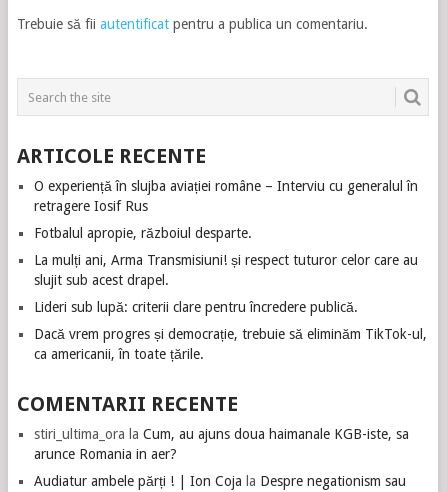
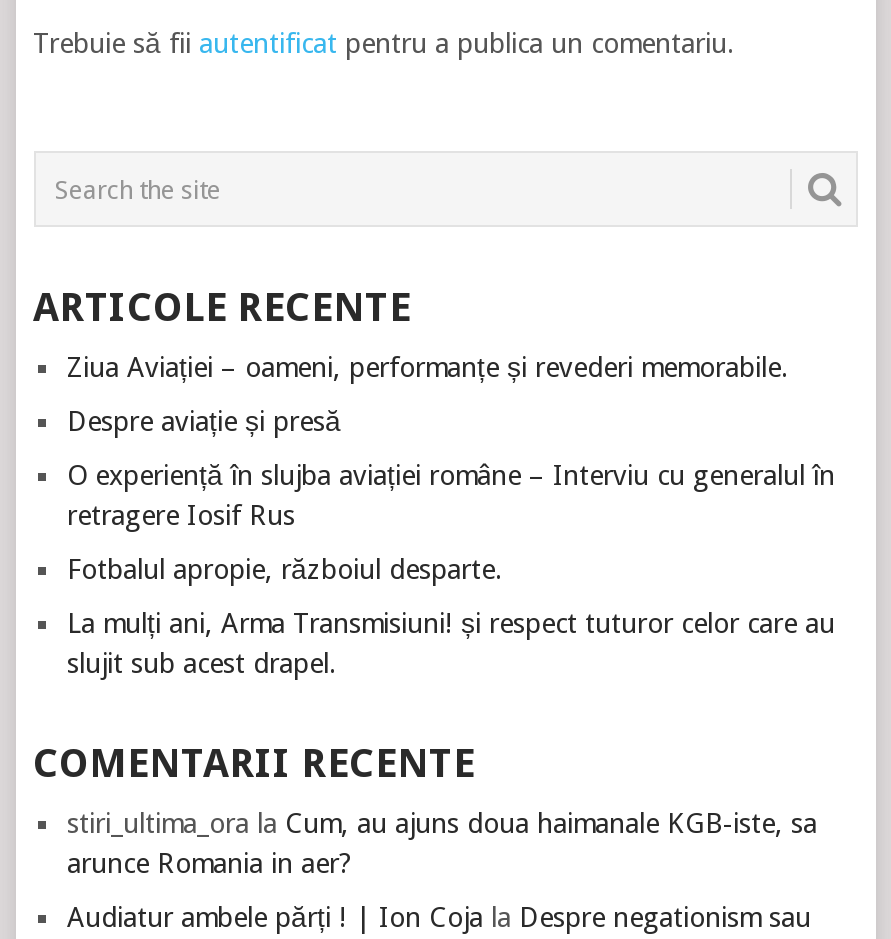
+ Ziua Aviației – oameni, performanțe și revederi memorabile.
+ Despre aviație și presă

moved down: O experiență în slujba aviației române – Interviu cu generalul în | retragere Iosif Rus | Fotbalul apropie, războiul desparte. | La mulți ani, Arma Transmisiuni! și respect tuturor celor care au | slujit sub acest drapel.

- Lideri sub lupă: criterii clare pentru încredere publică.
- Dacă vrem progres și democrație, trebuie să eliminăm TikTok-ul,
- ca americanii, în toate țările.
